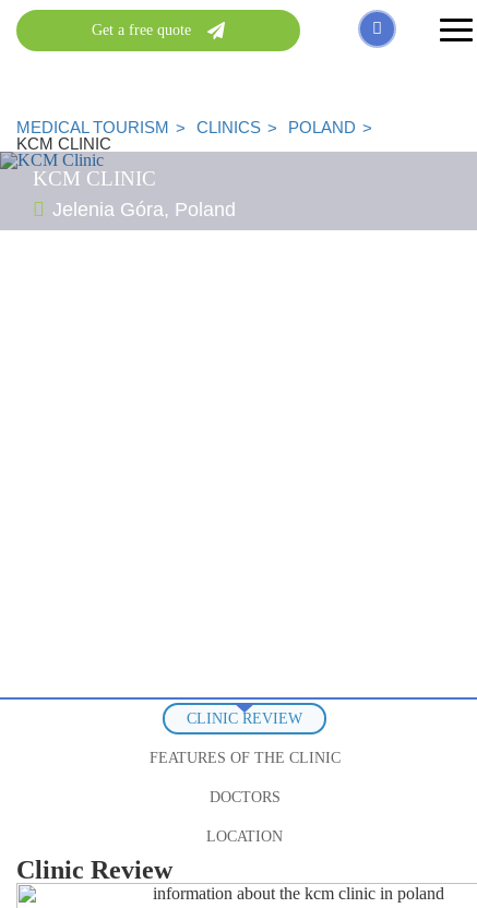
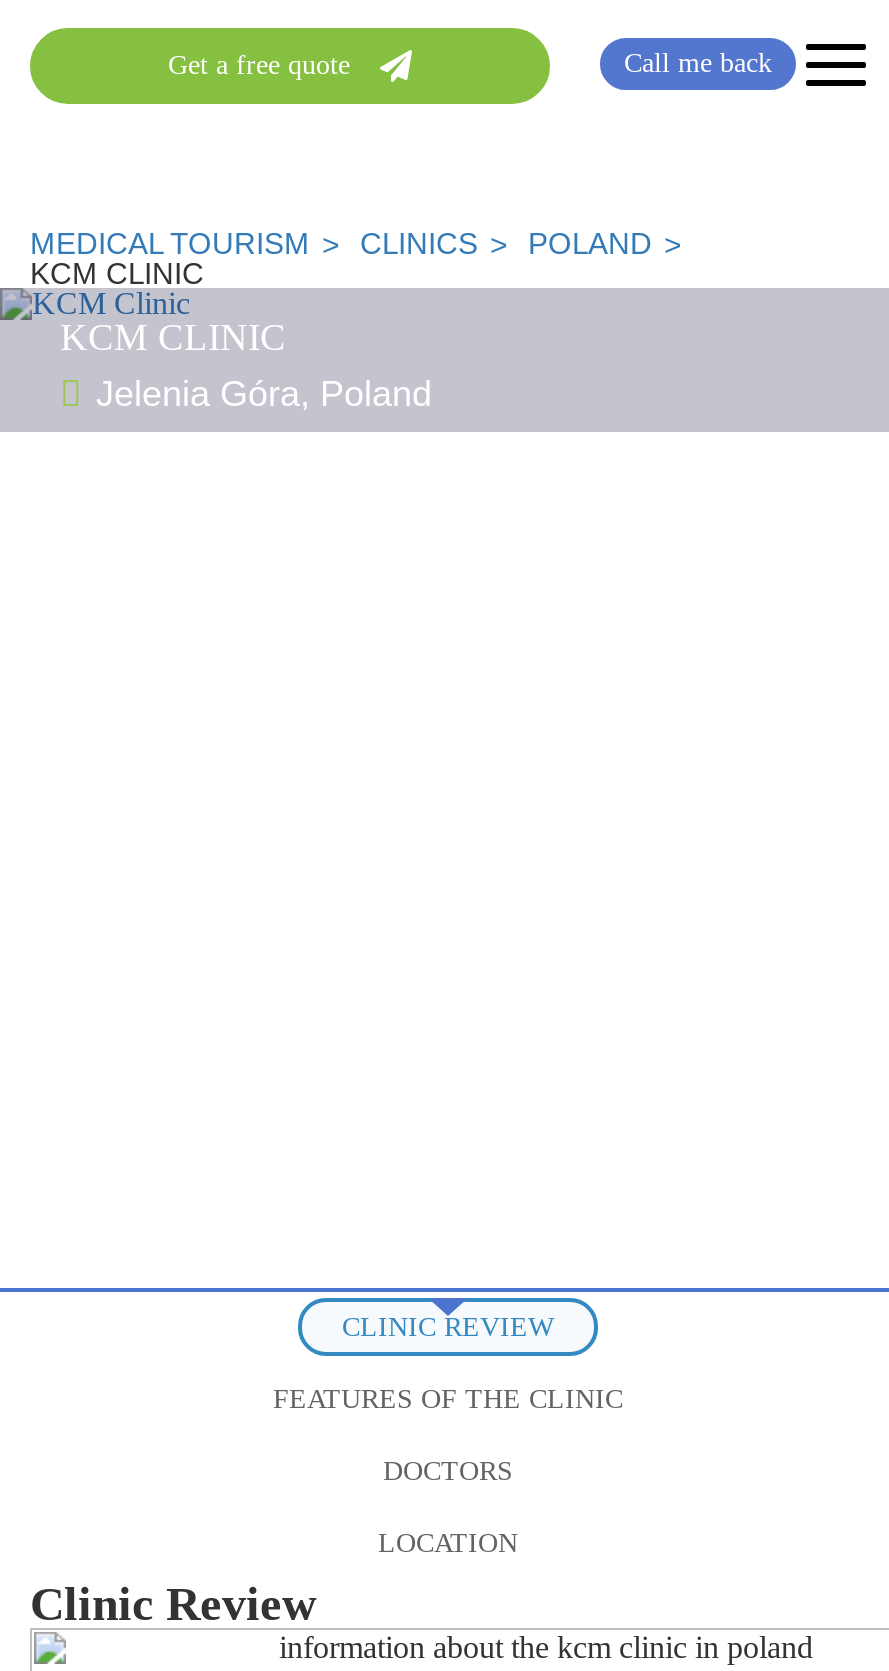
+ Call me back
